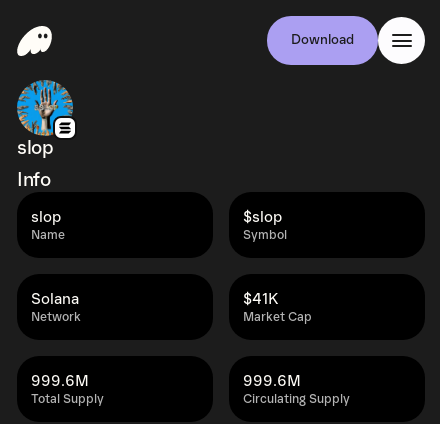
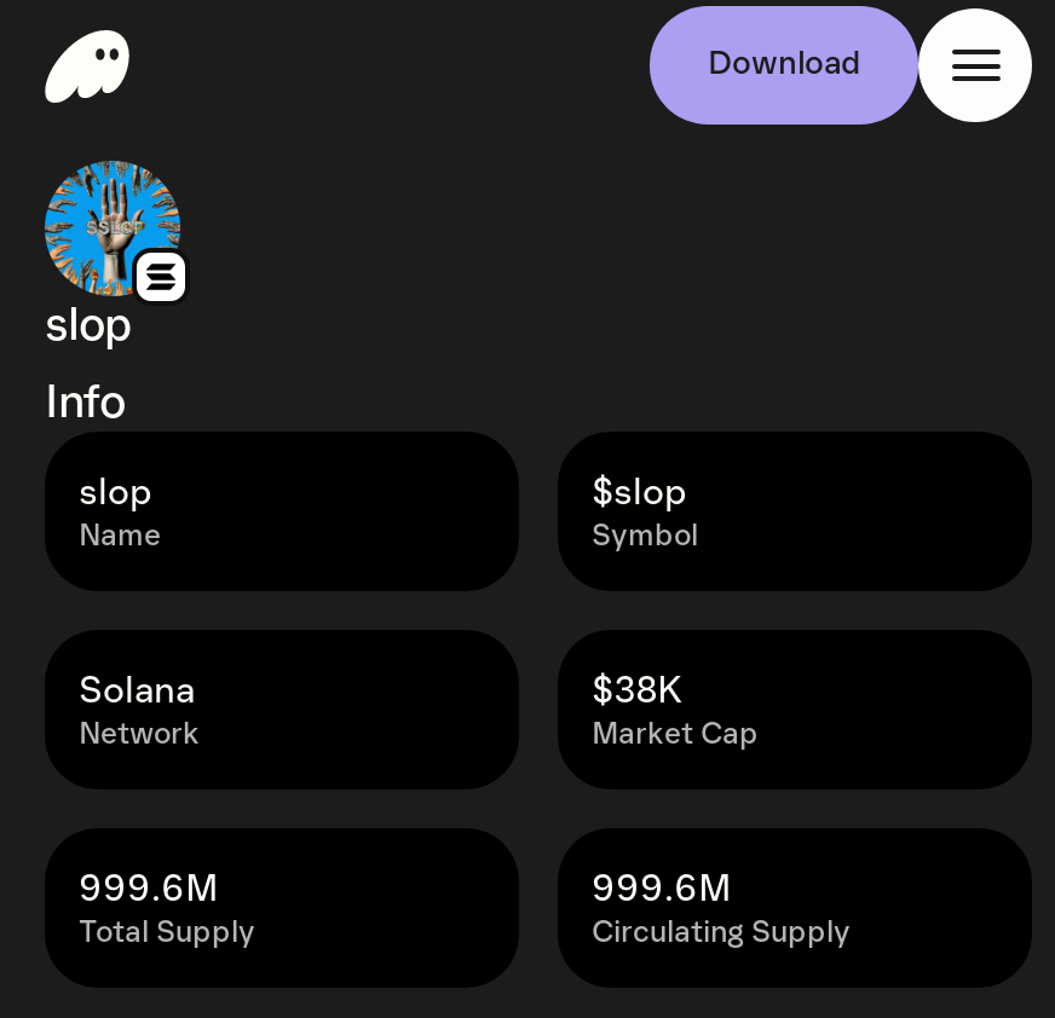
- $41K
+ $38K
